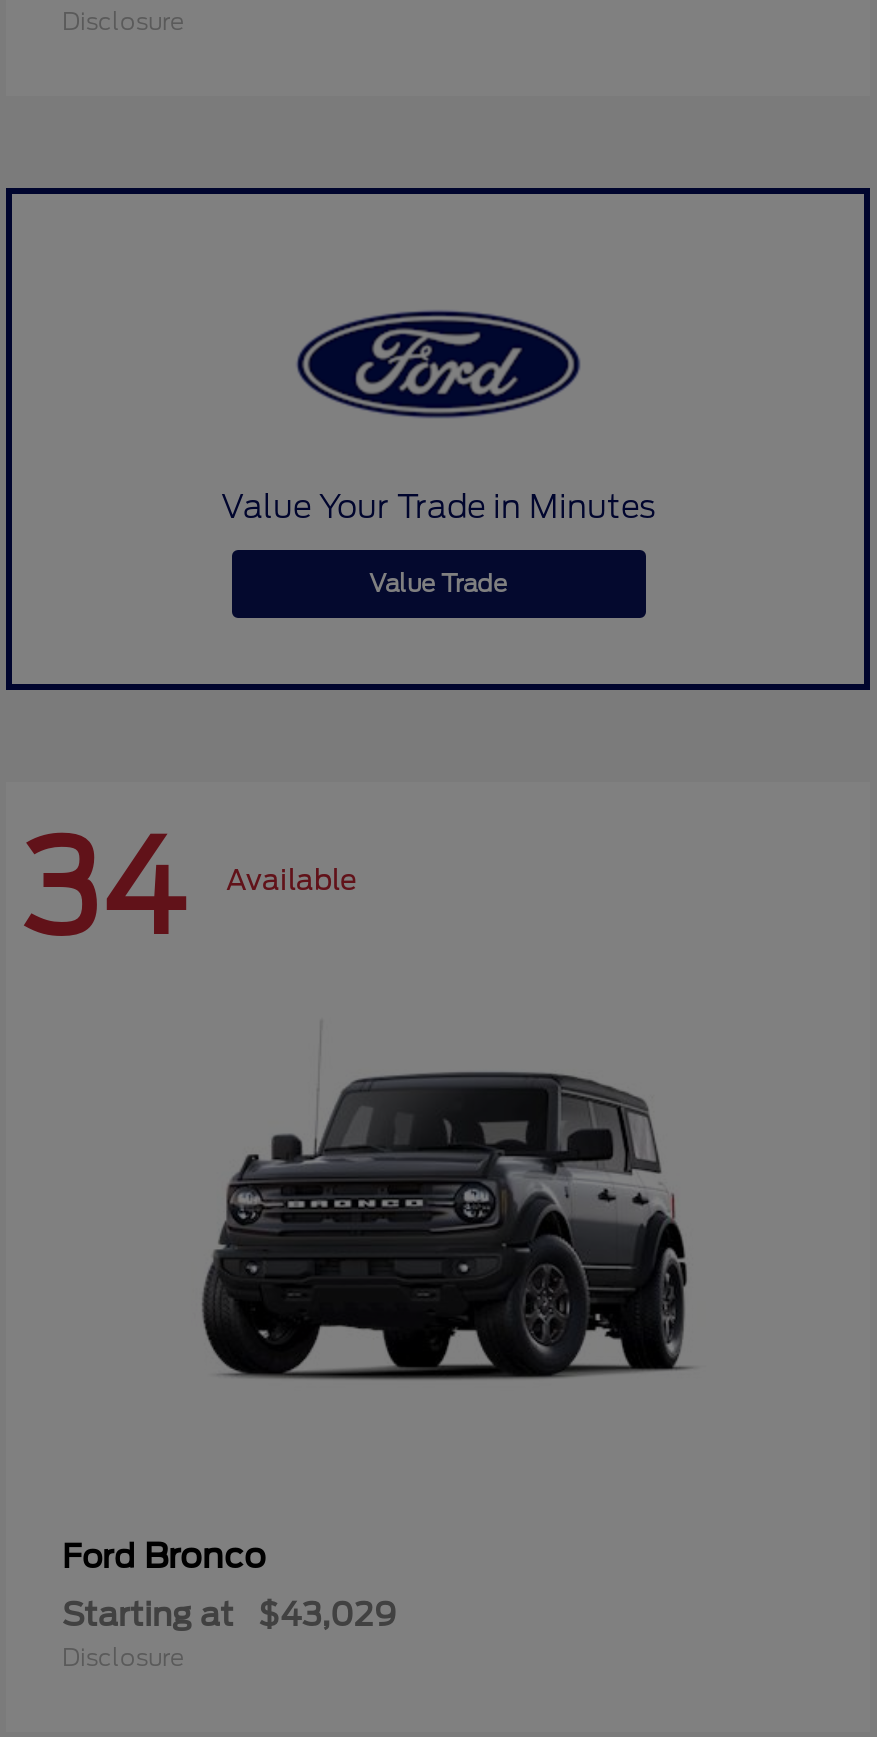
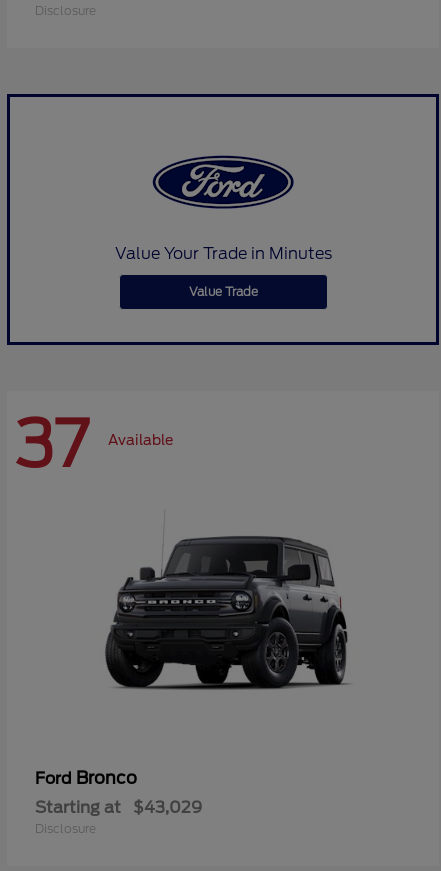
- 34 Available
+ 37 Available
